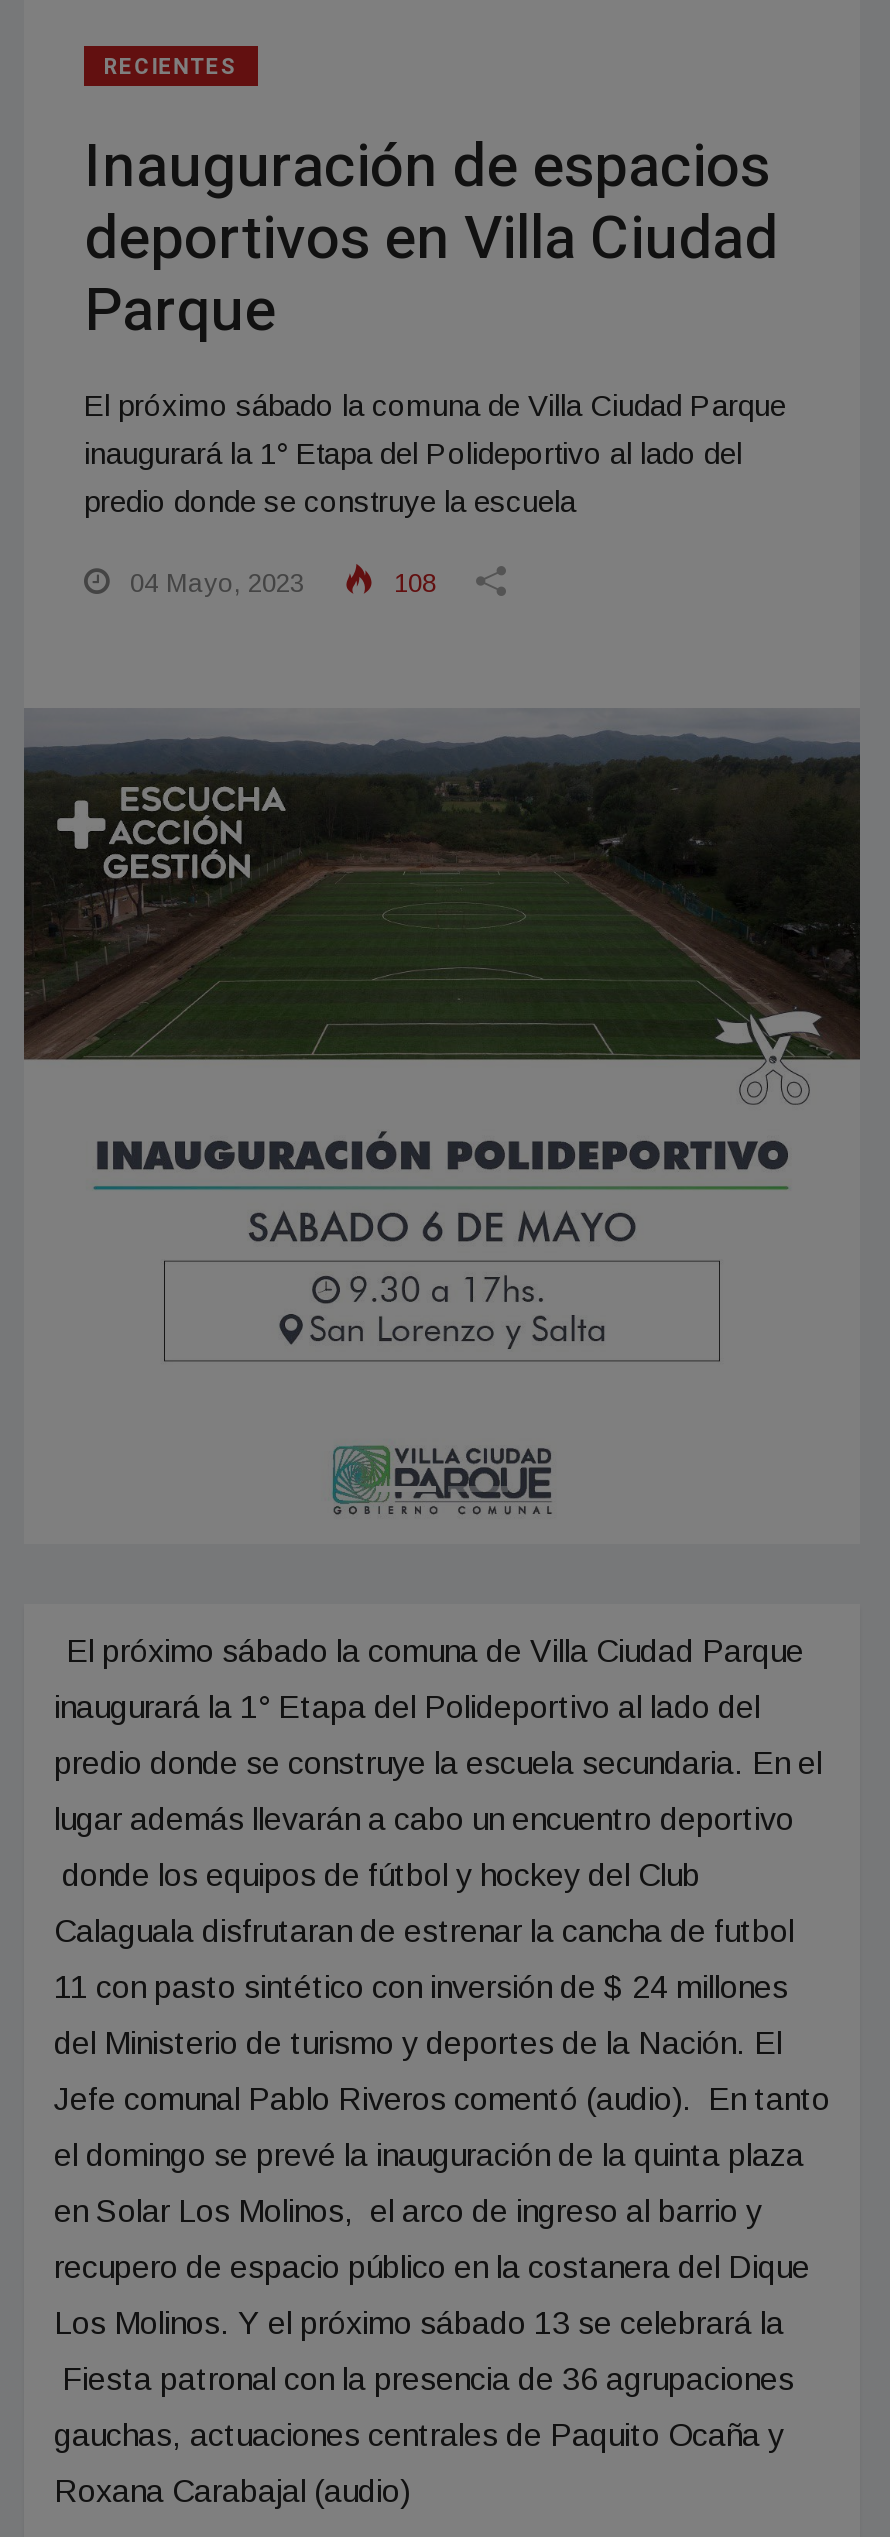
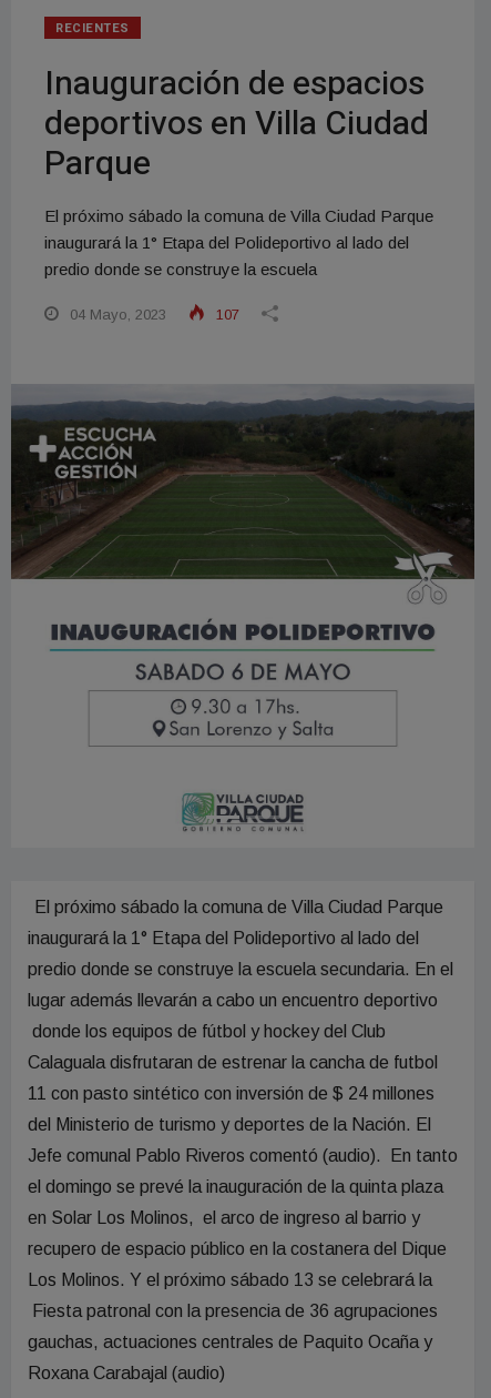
- 108
+ 107
